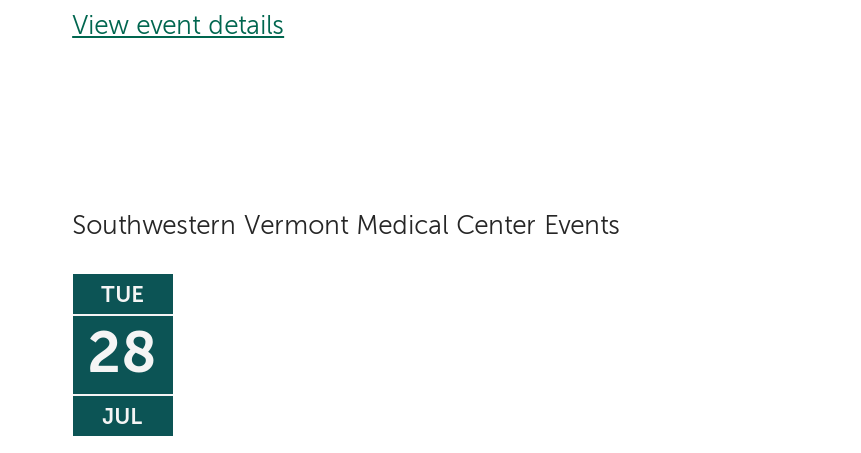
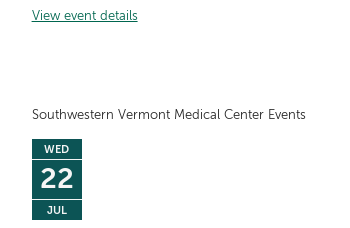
- TUE
- 28
+ WED
+ 22
